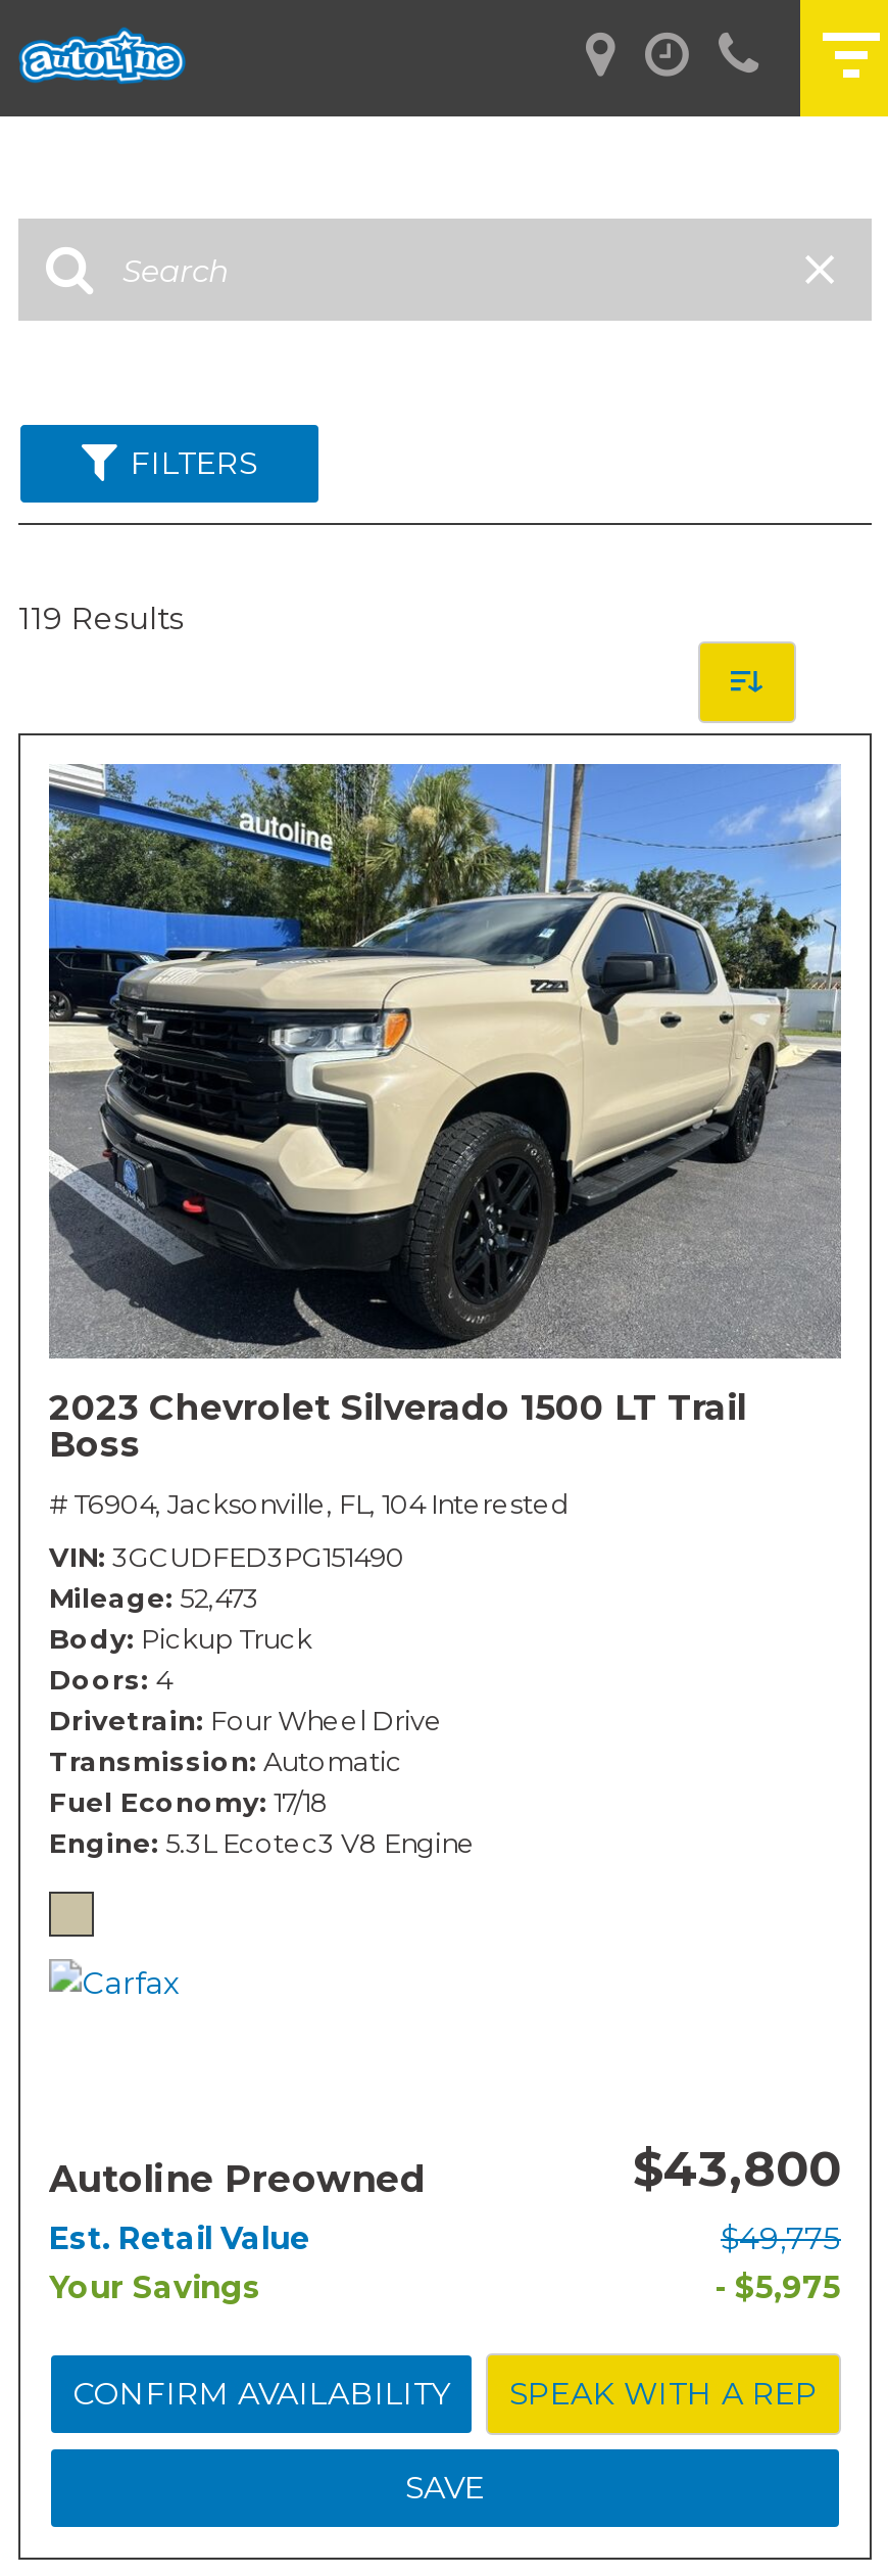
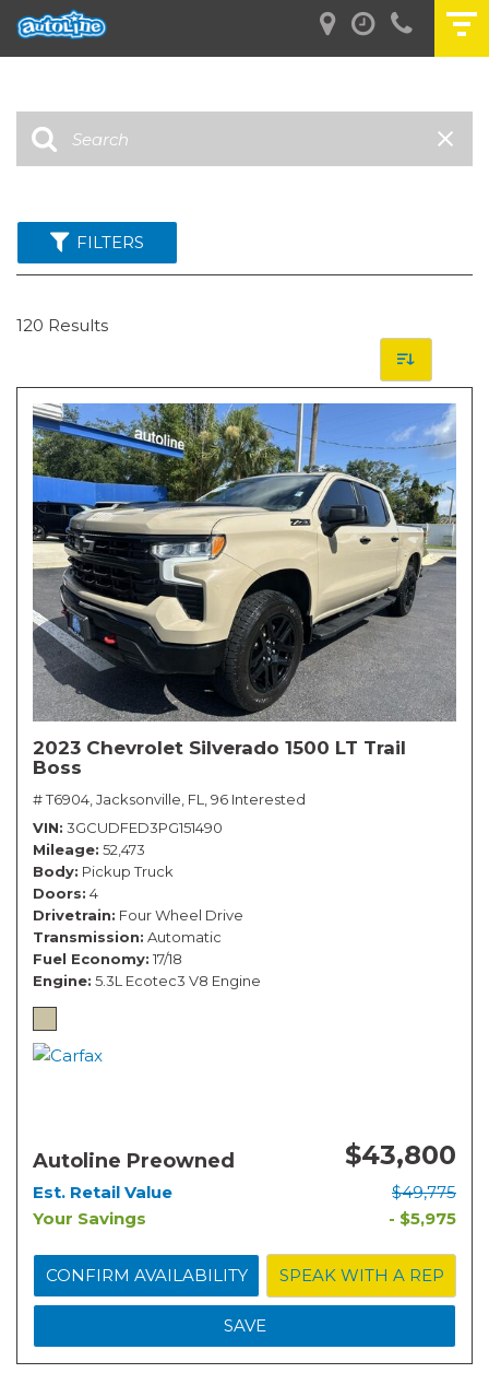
- 119 Results
+ 120 Results

- # T6904, Jacksonville, FL, 104 Interested
+ # T6904, Jacksonville, FL, 96 Interested
